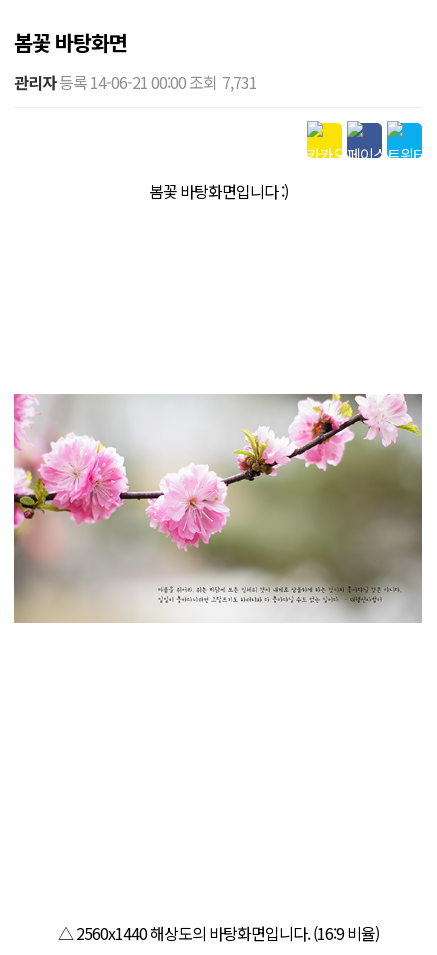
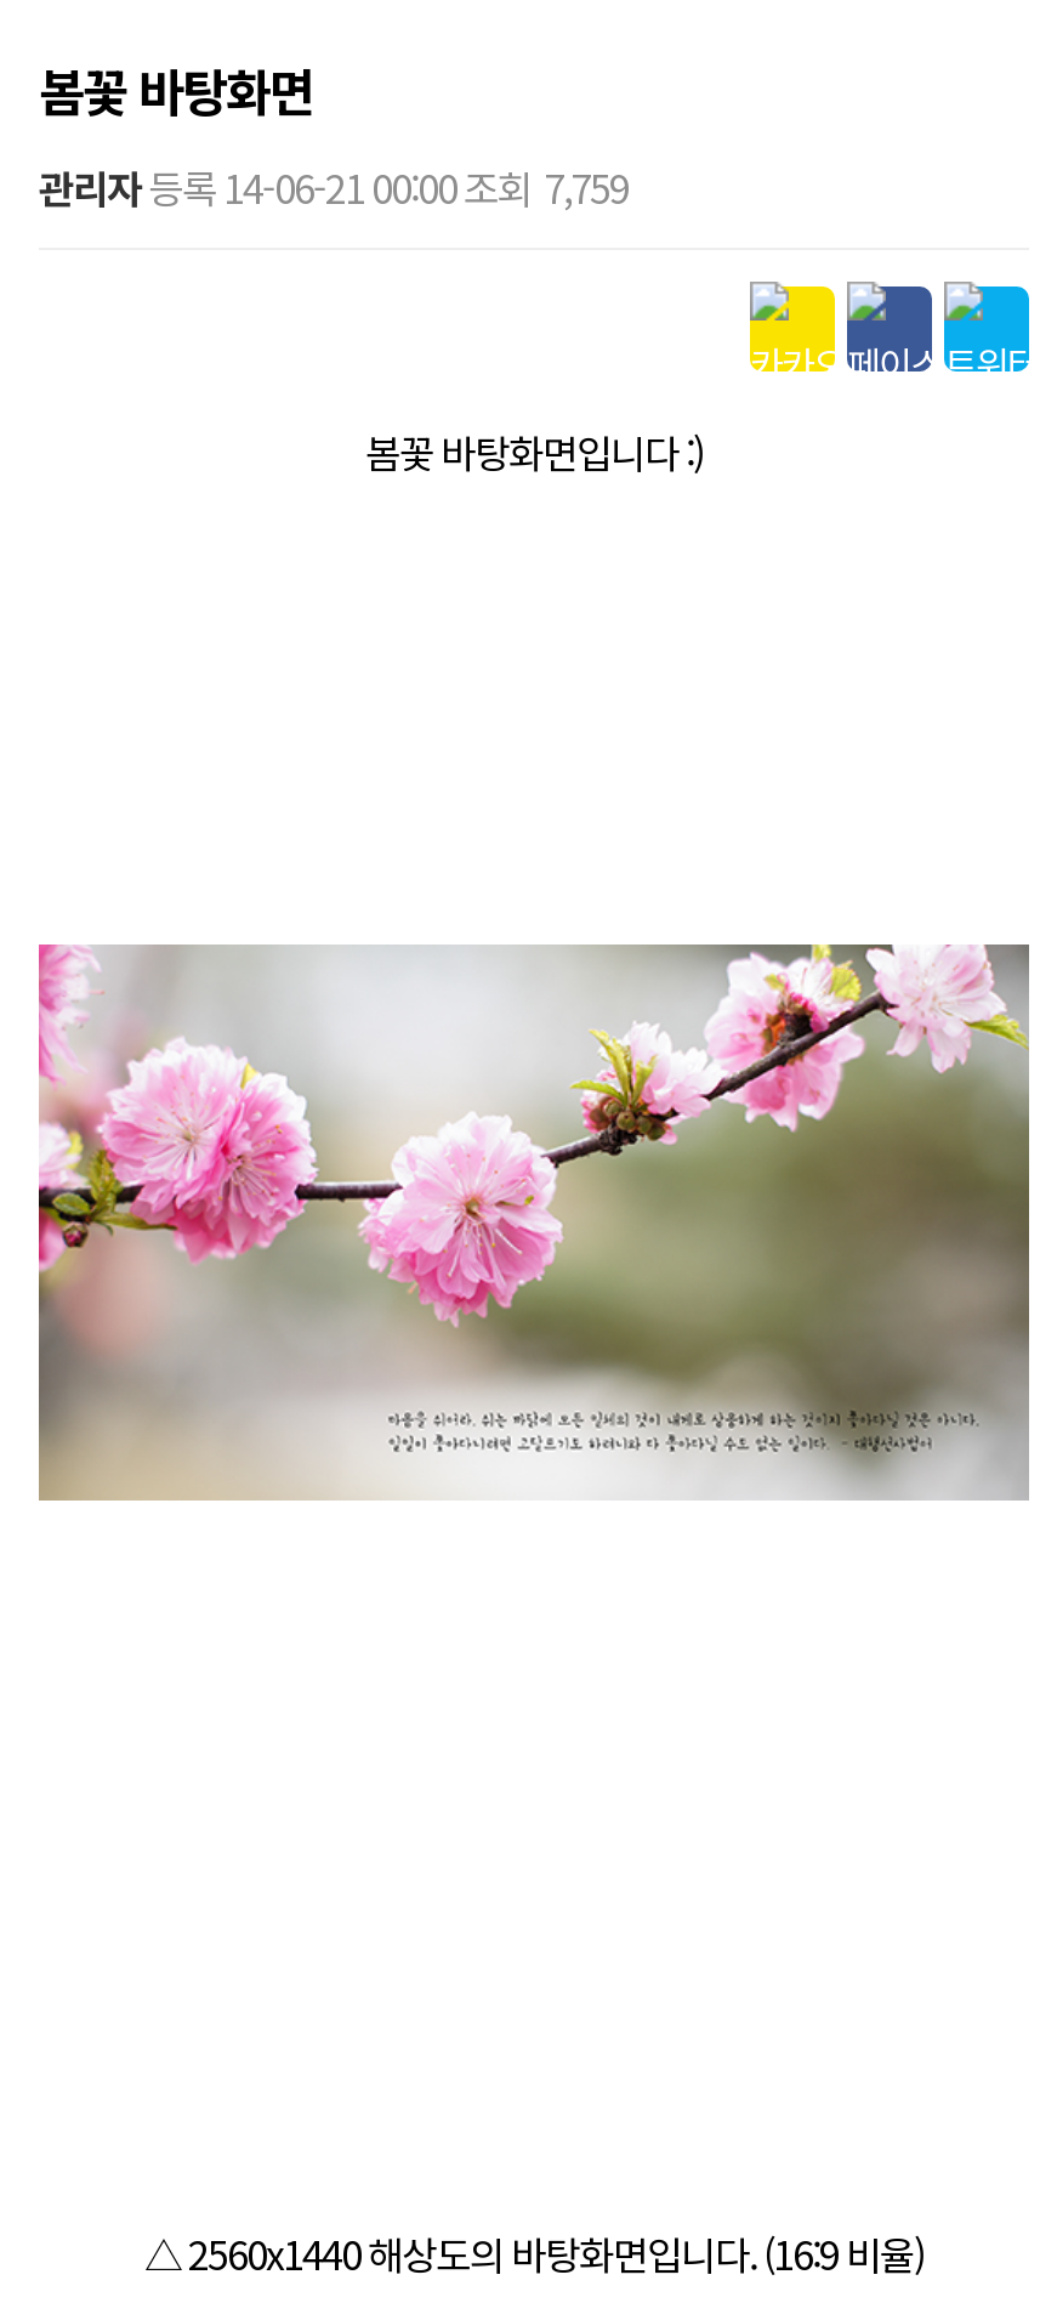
- 관리자 등록 14-06-21 00:00조회 7,731
+ 관리자 등록 14-06-21 00:00조회 7,759
